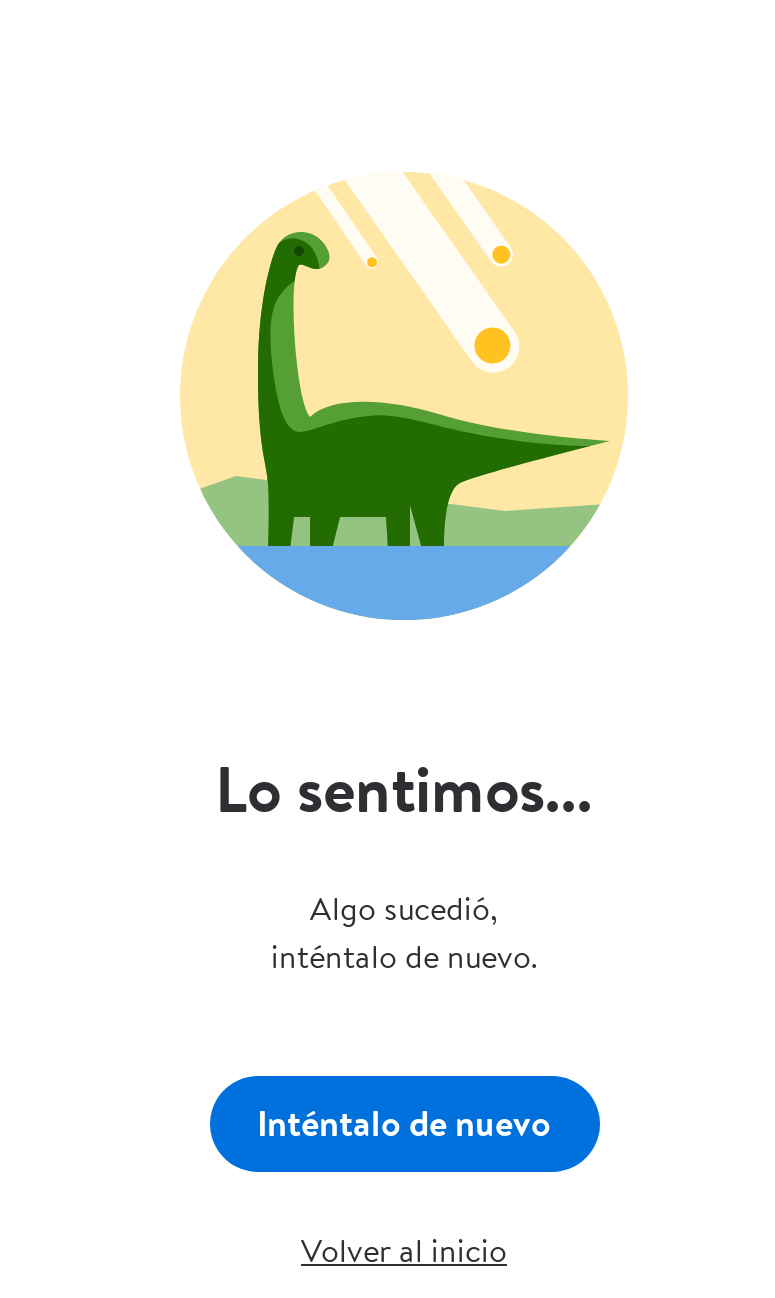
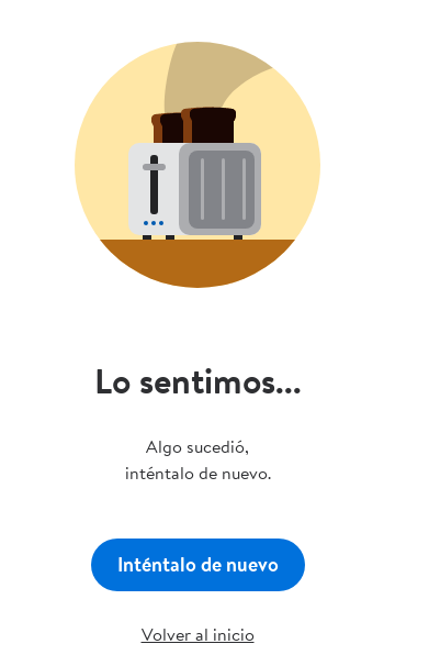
- [image]
+ [image]
